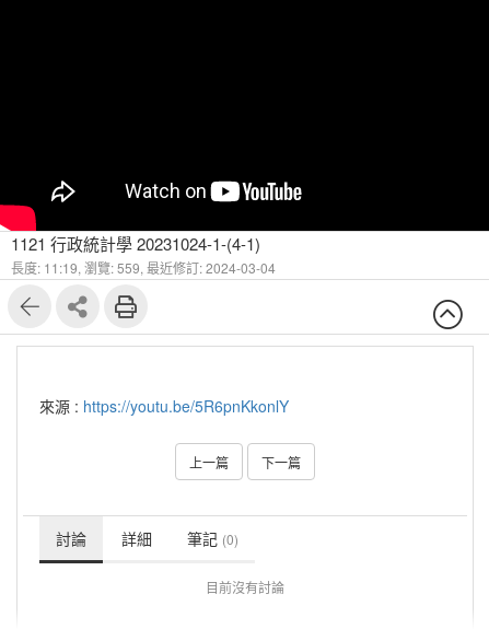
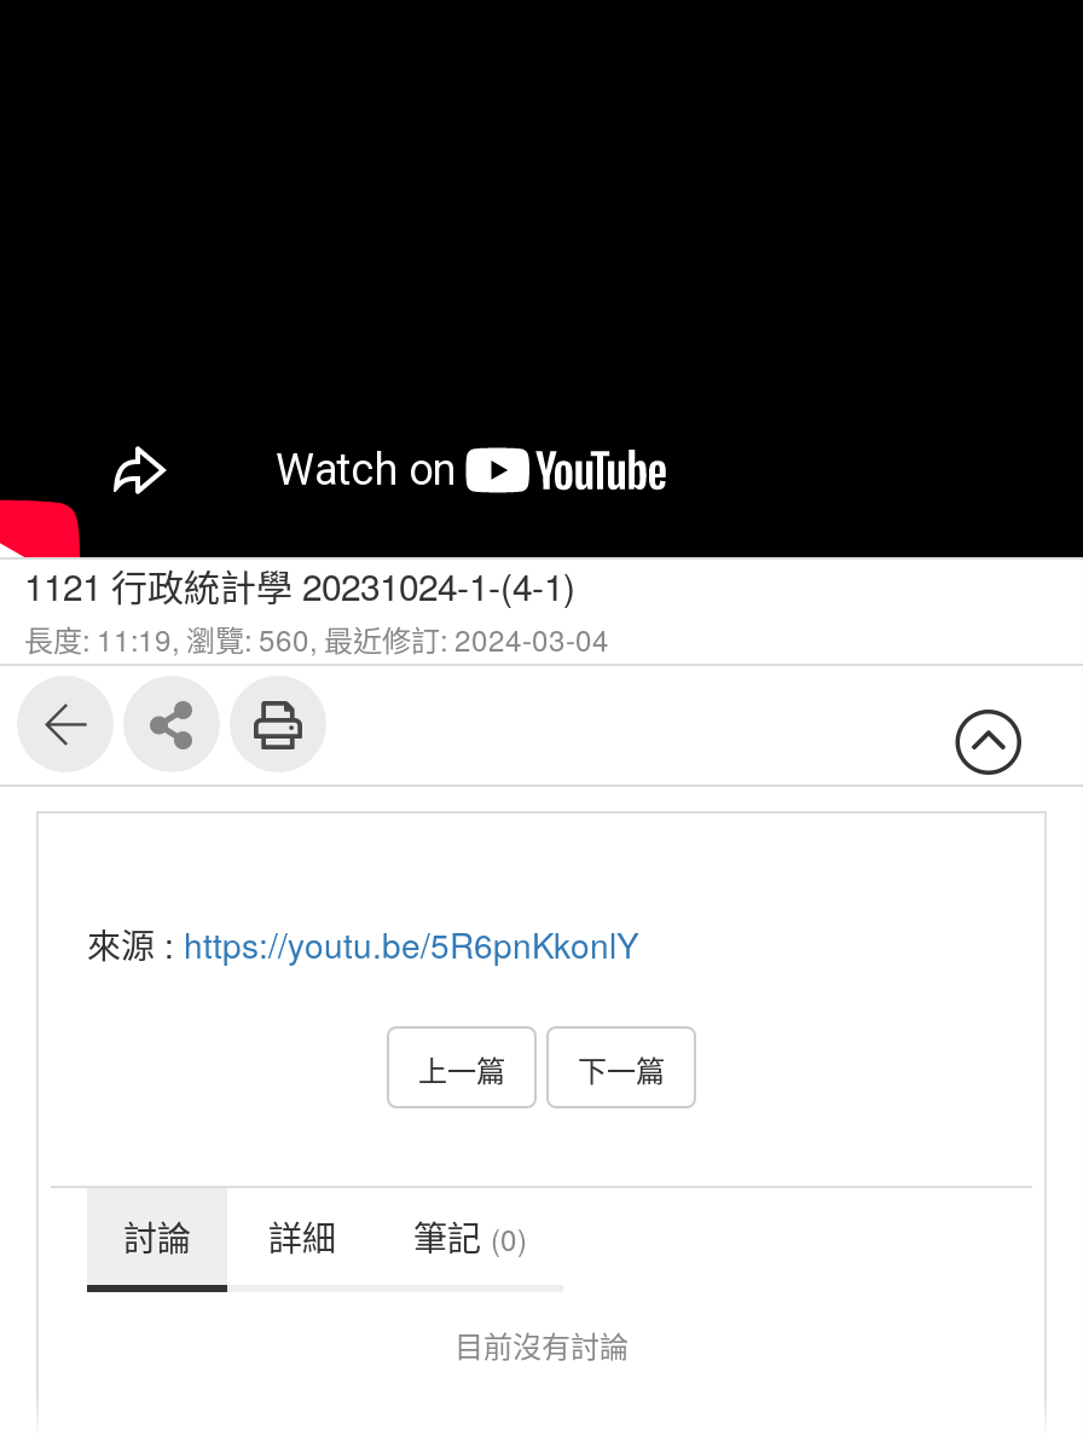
- 長度: 11:19,瀏覽: 559,最近修訂: 2024-03-04
+ 長度: 11:19,瀏覽: 560,最近修訂: 2024-03-04
